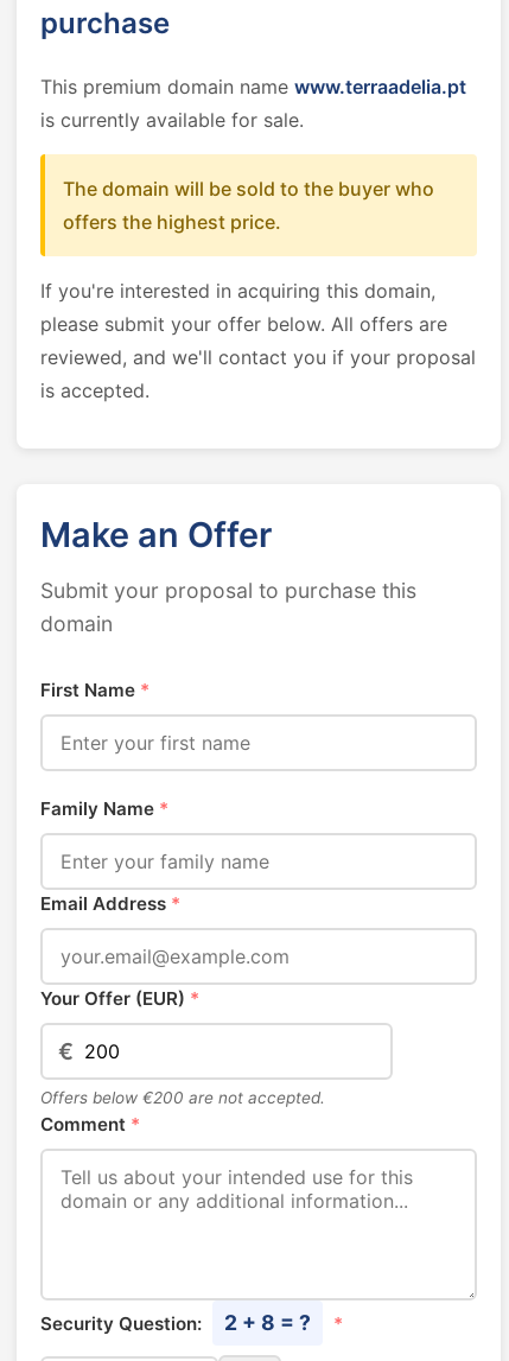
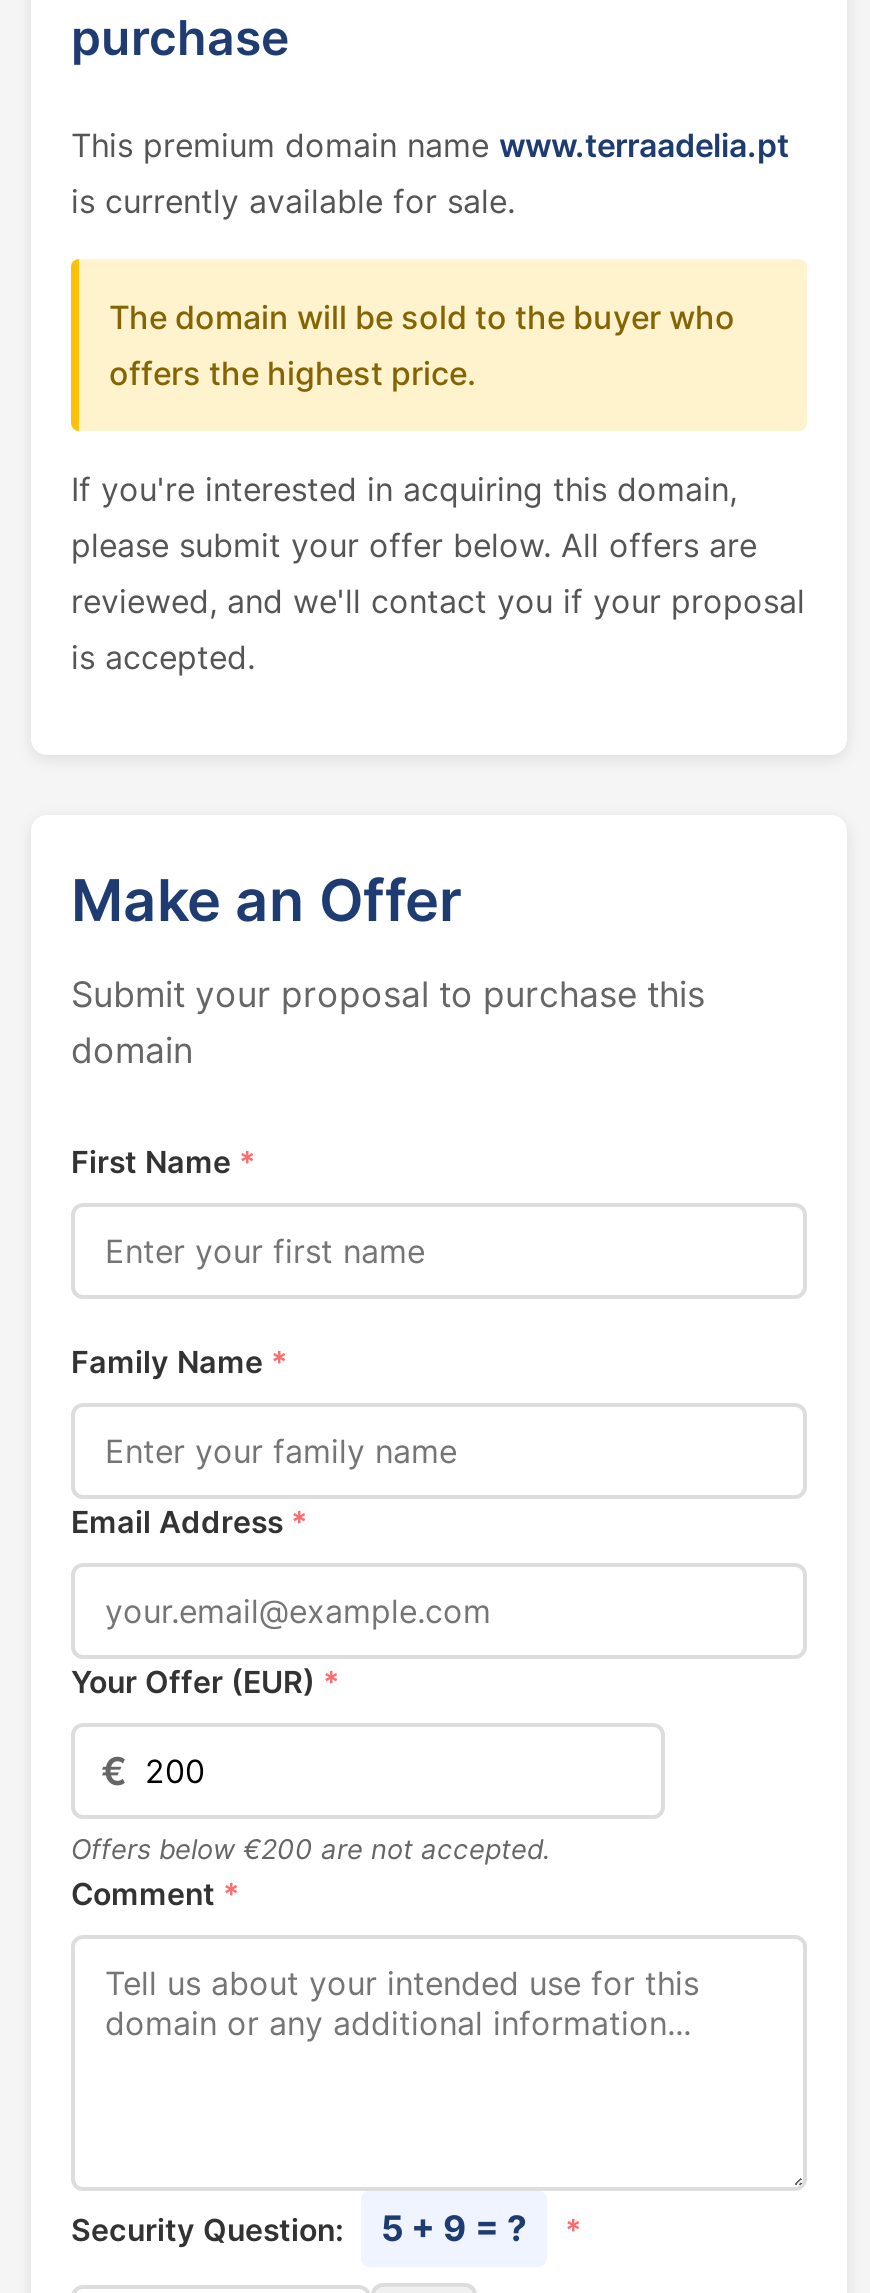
- 2 + 8 = ?
+ 5 + 9 = ?
